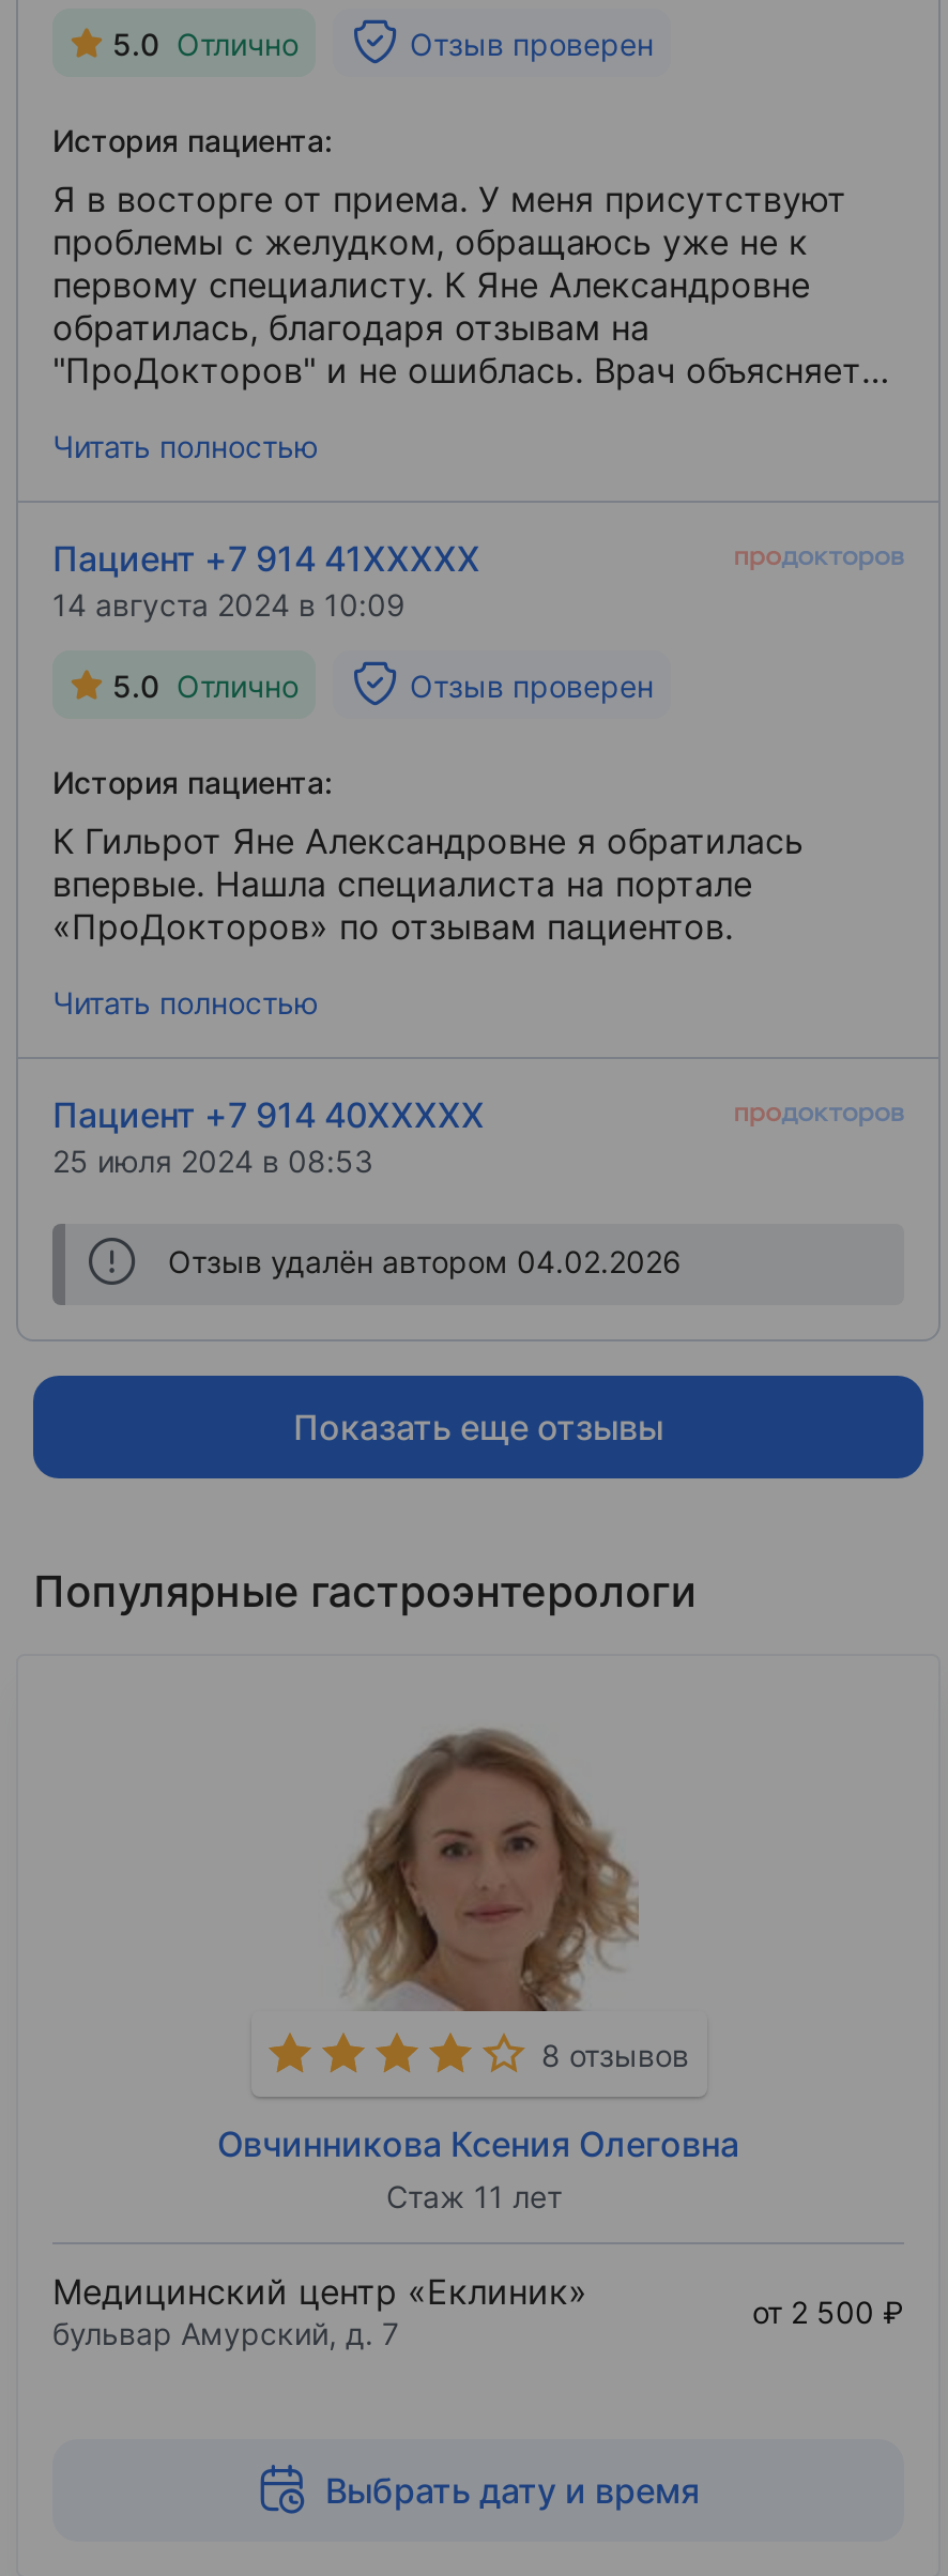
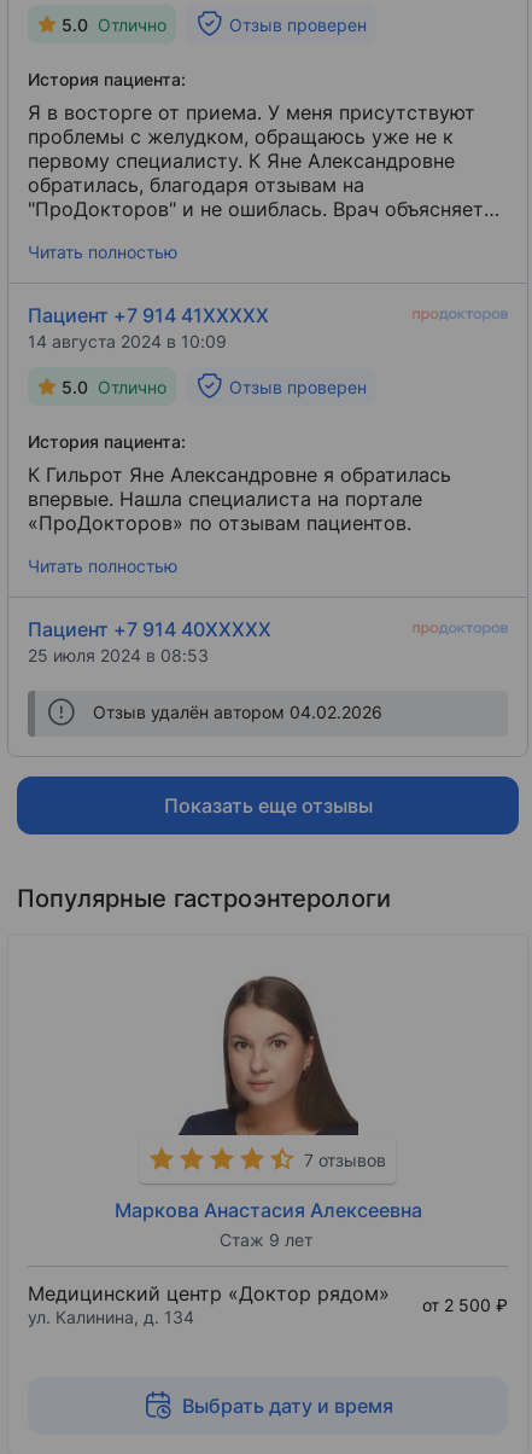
- [image]
- 8 отзывов
+ [image]
+ 7 отзывов

- Овчинникова Ксения Олеговна
- Стаж 11 лет
+ Маркова Анастасия Алексеевна
+ Стаж 9 лет

- Медицинский центр «Еклиник»
- бульвар Амурский, д. 7
+ Медицинский центр «Доктор рядом»
+ ул. Калинина, д. 134
